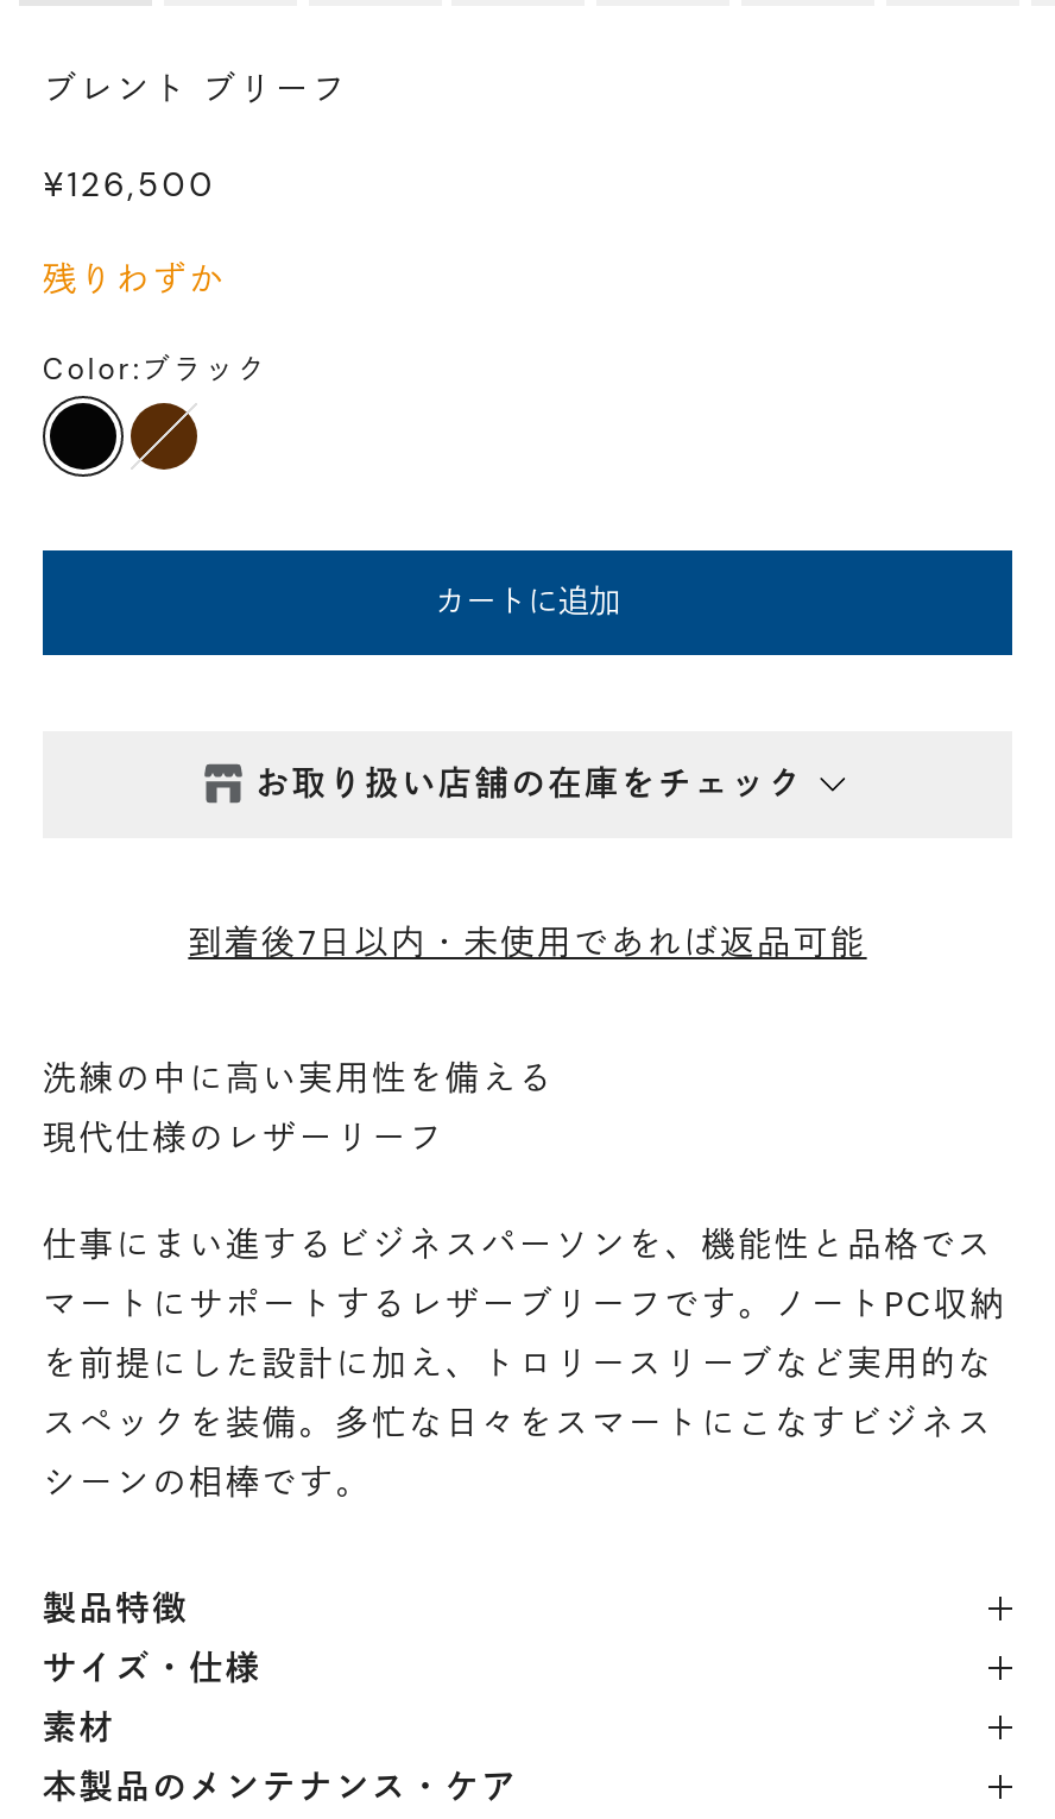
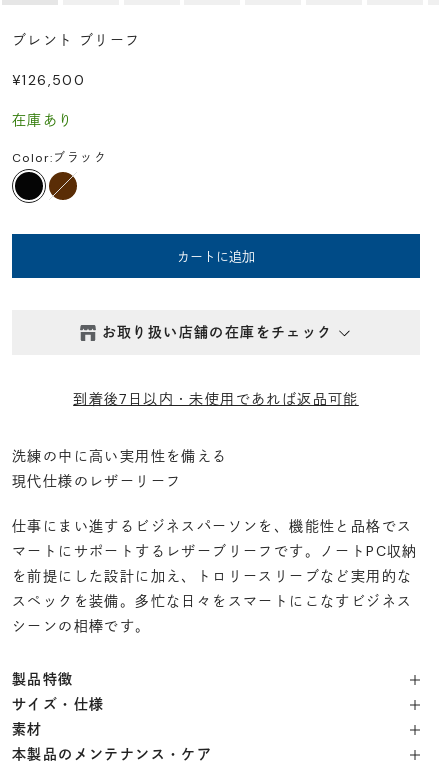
- 残りわずか
+ 在庫あり
